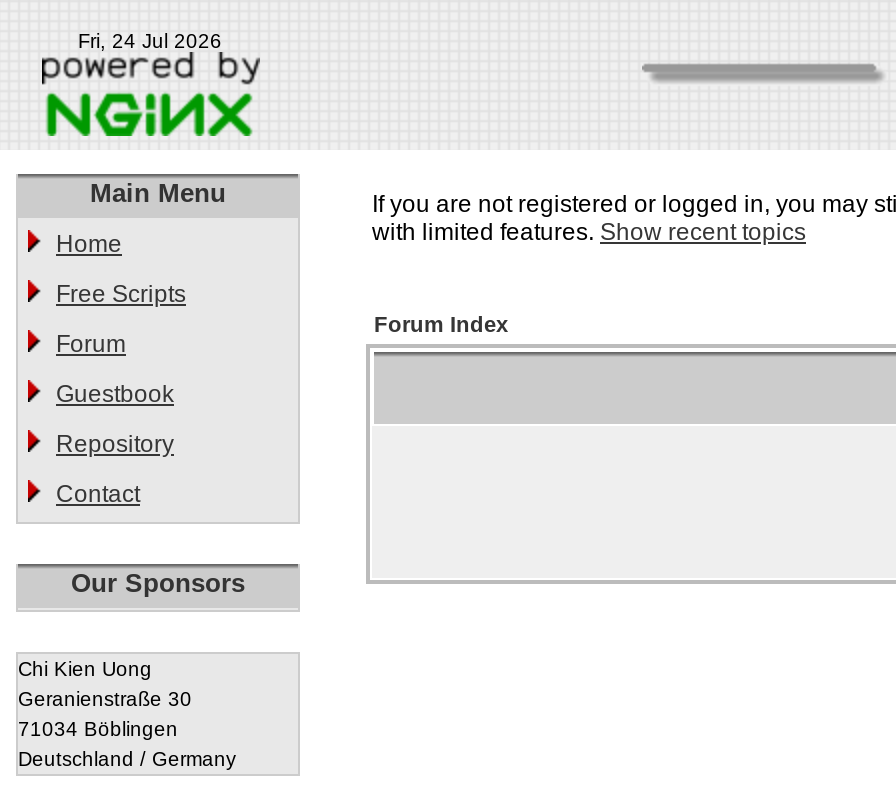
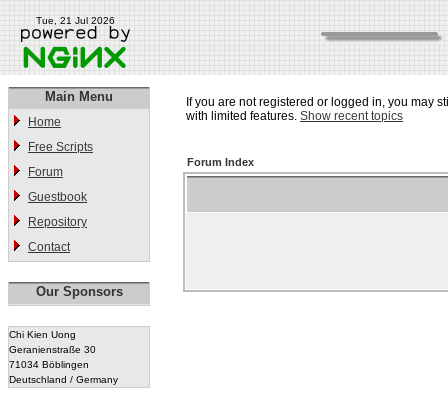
- Fri, 24 Jul 2026
+ Tue, 21 Jul 2026
